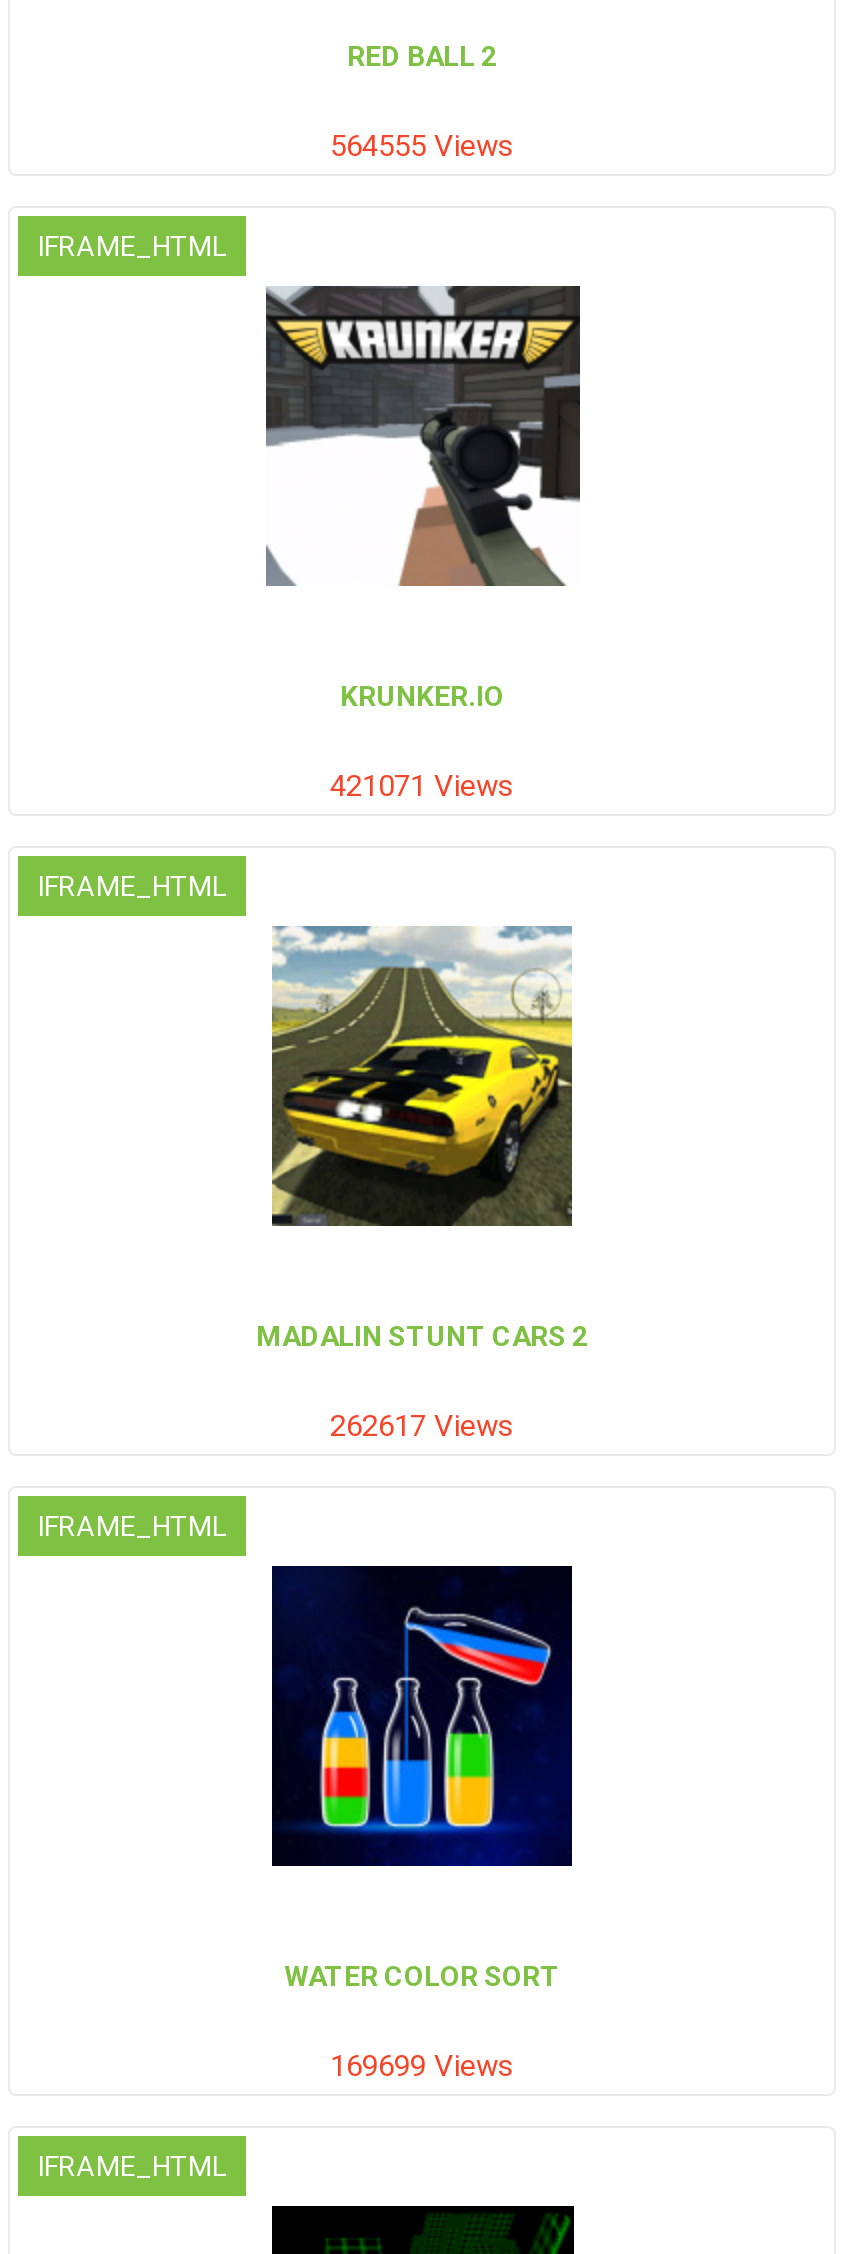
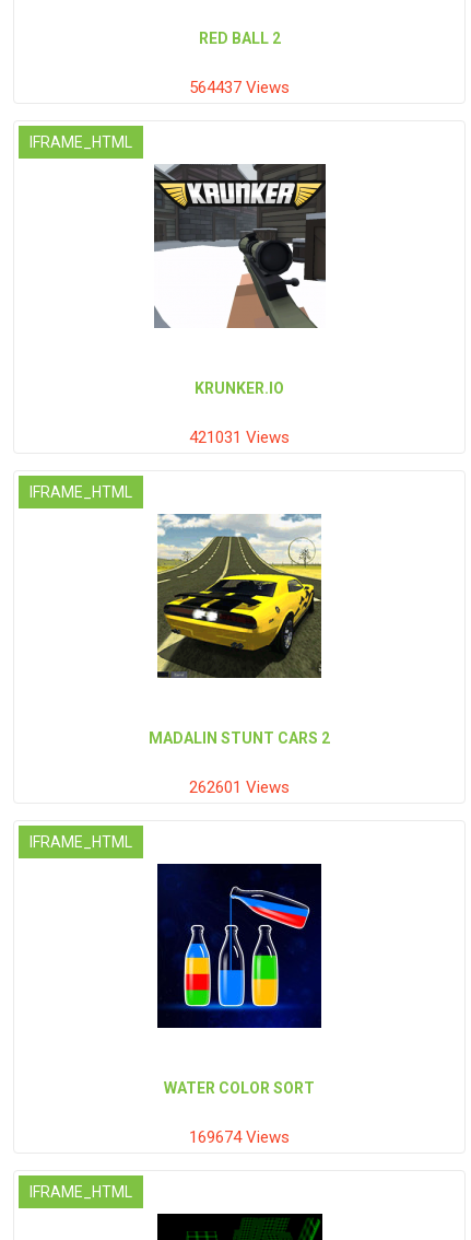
- 564555 Views
+ 564437 Views

- 421071 Views
+ 421031 Views

- 262617 Views
+ 262601 Views

- 169699 Views
+ 169674 Views
